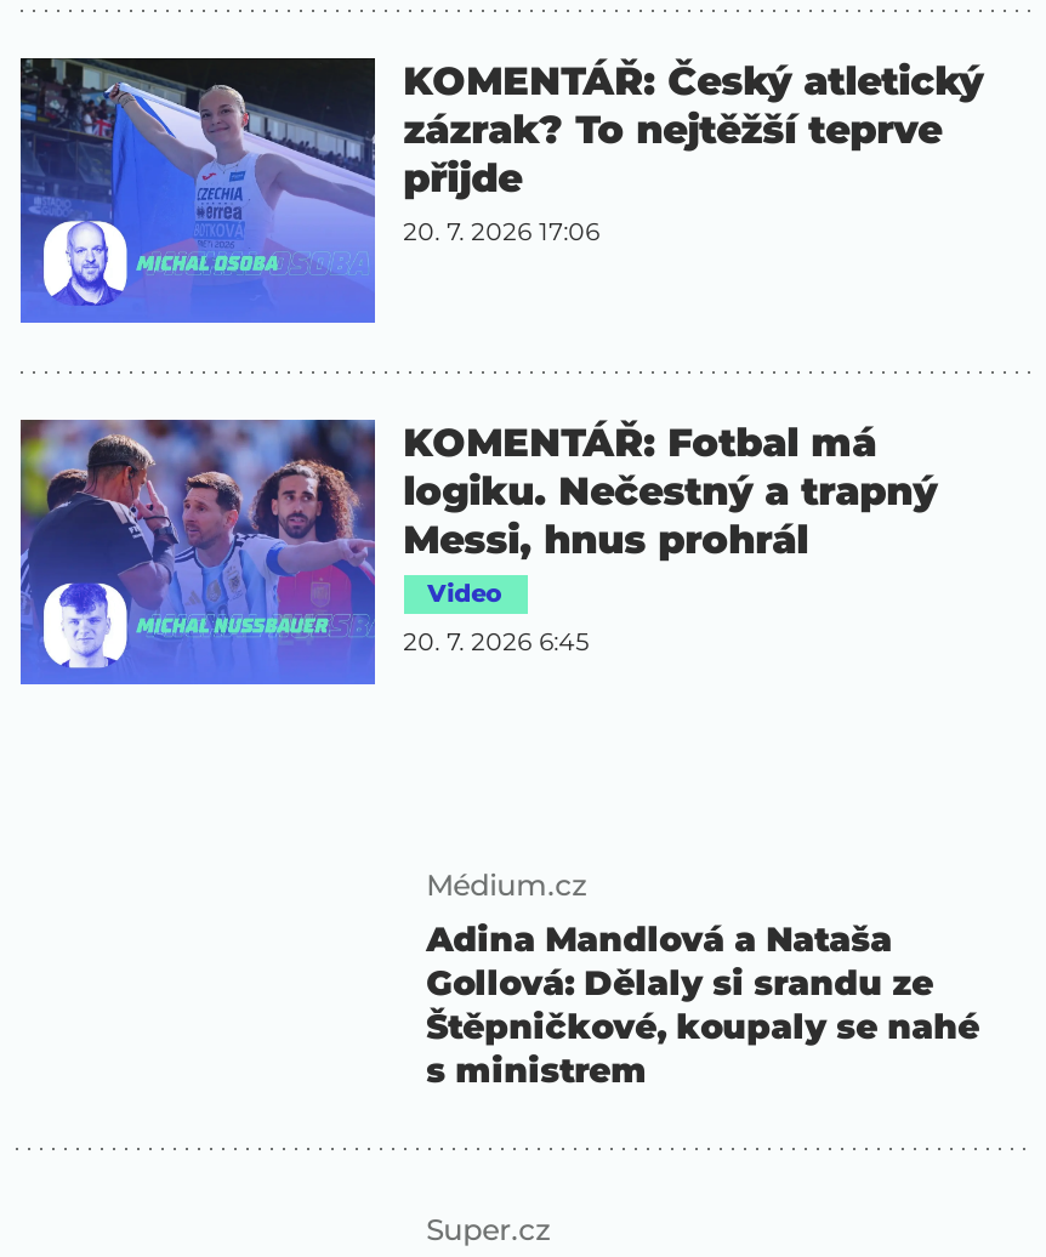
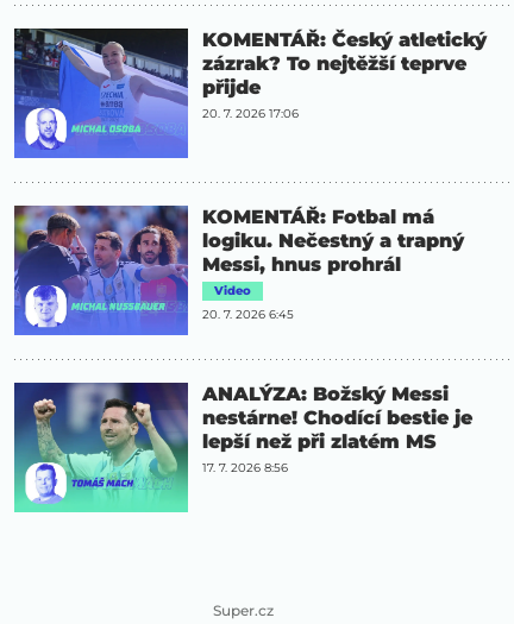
+ [image]

- Médium.cz
- Adina Mandlová a Nataša
- Gollová: Dělaly si srandu ze
- Štěpničkové, koupaly se nahé
- s ministrem
+ ANALÝZA: Božský Messi
+ nestárne! Chodící bestie je
+ lepší než při zlatém MS
+ 17. 7. 2026 8:56
